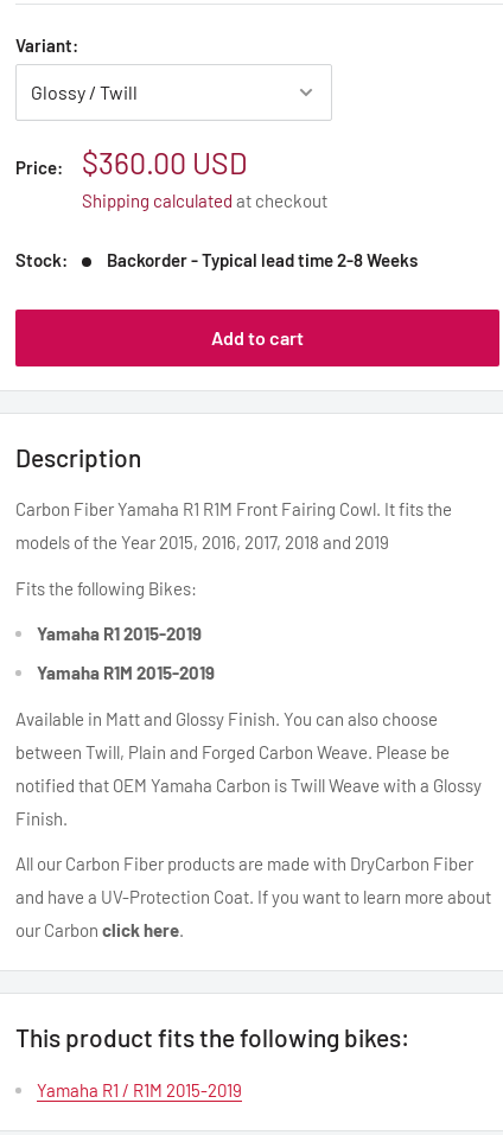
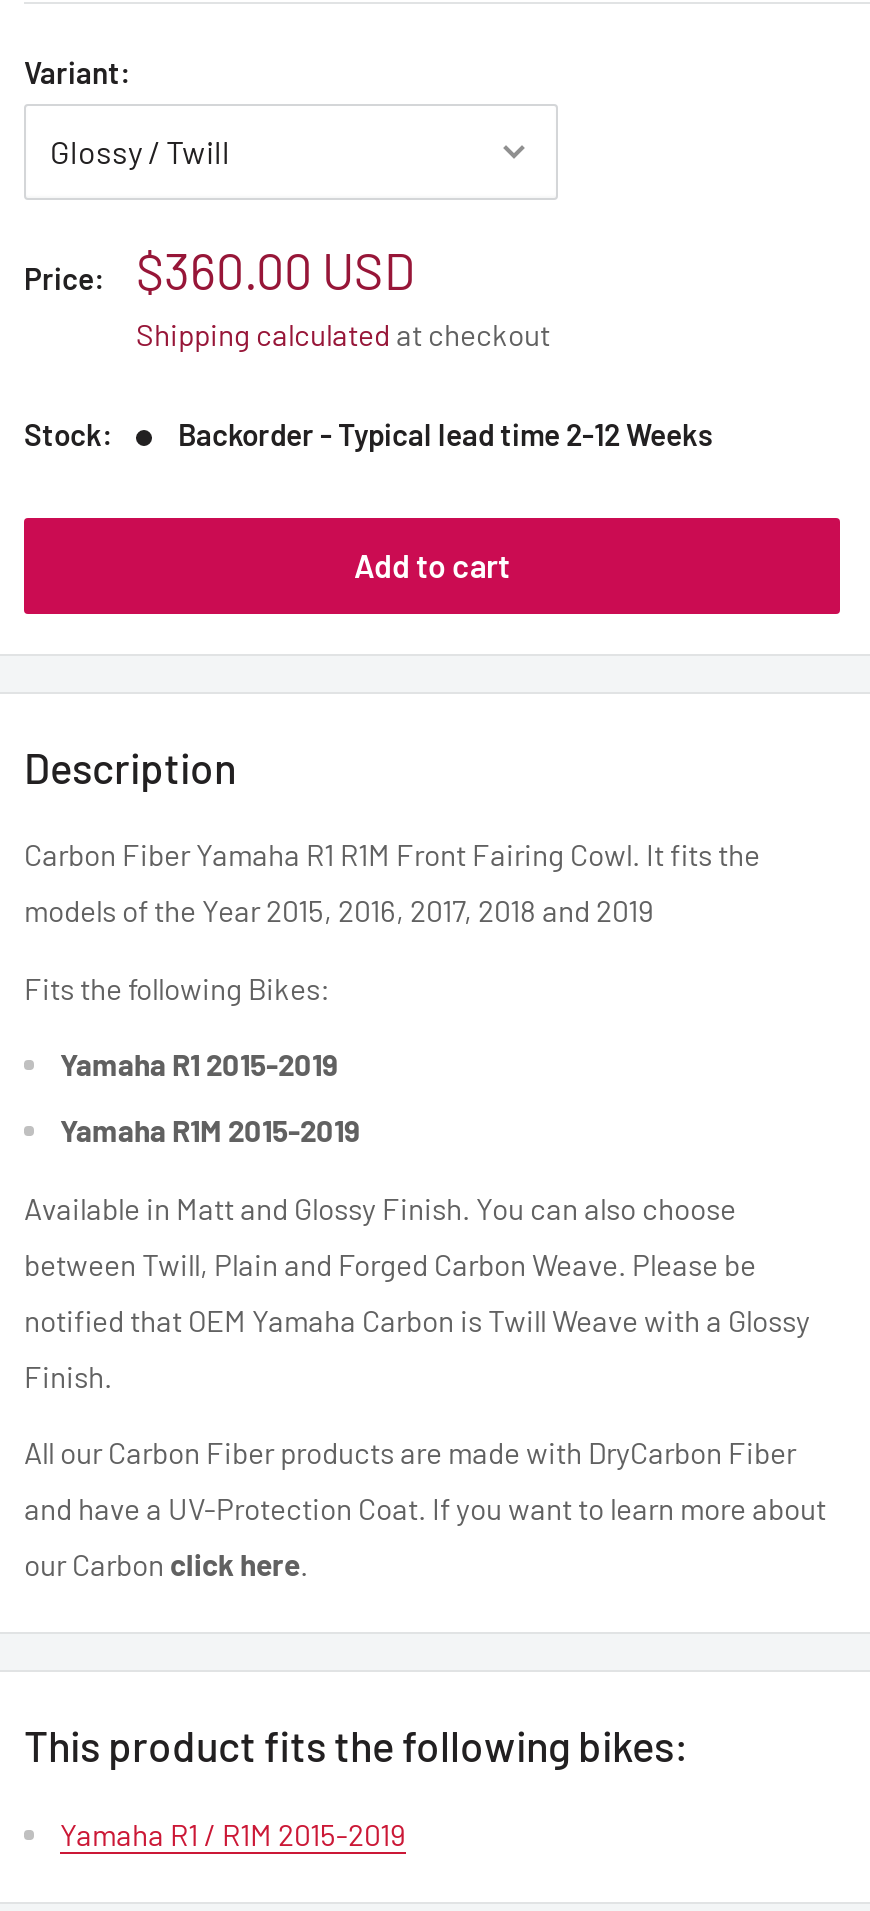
- Backorder - Typical lead time 2-8 Weeks
+ Backorder - Typical lead time 2-12 Weeks
